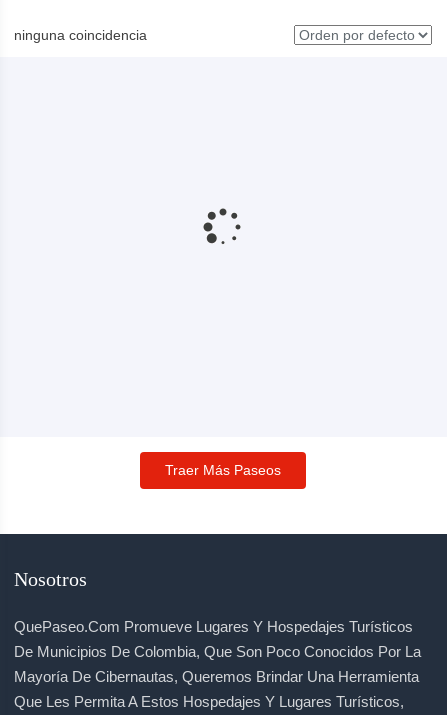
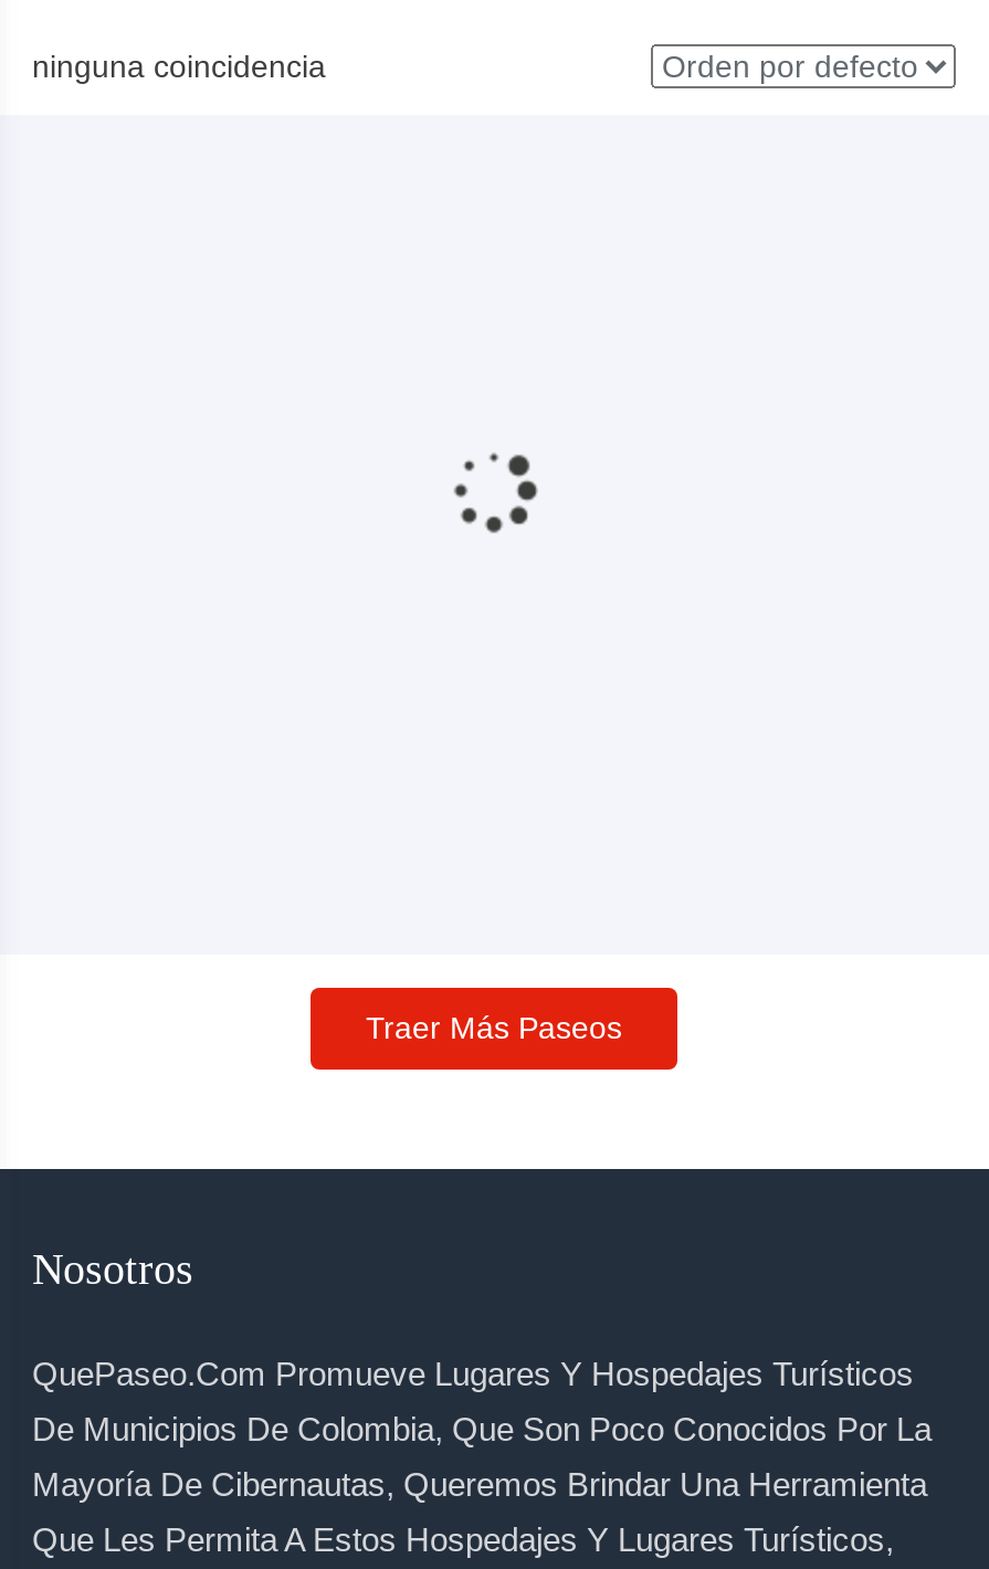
- [image]
+ [image]
